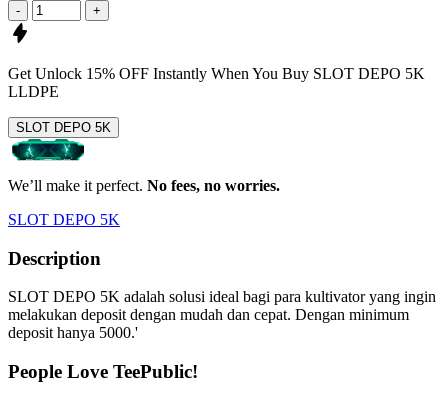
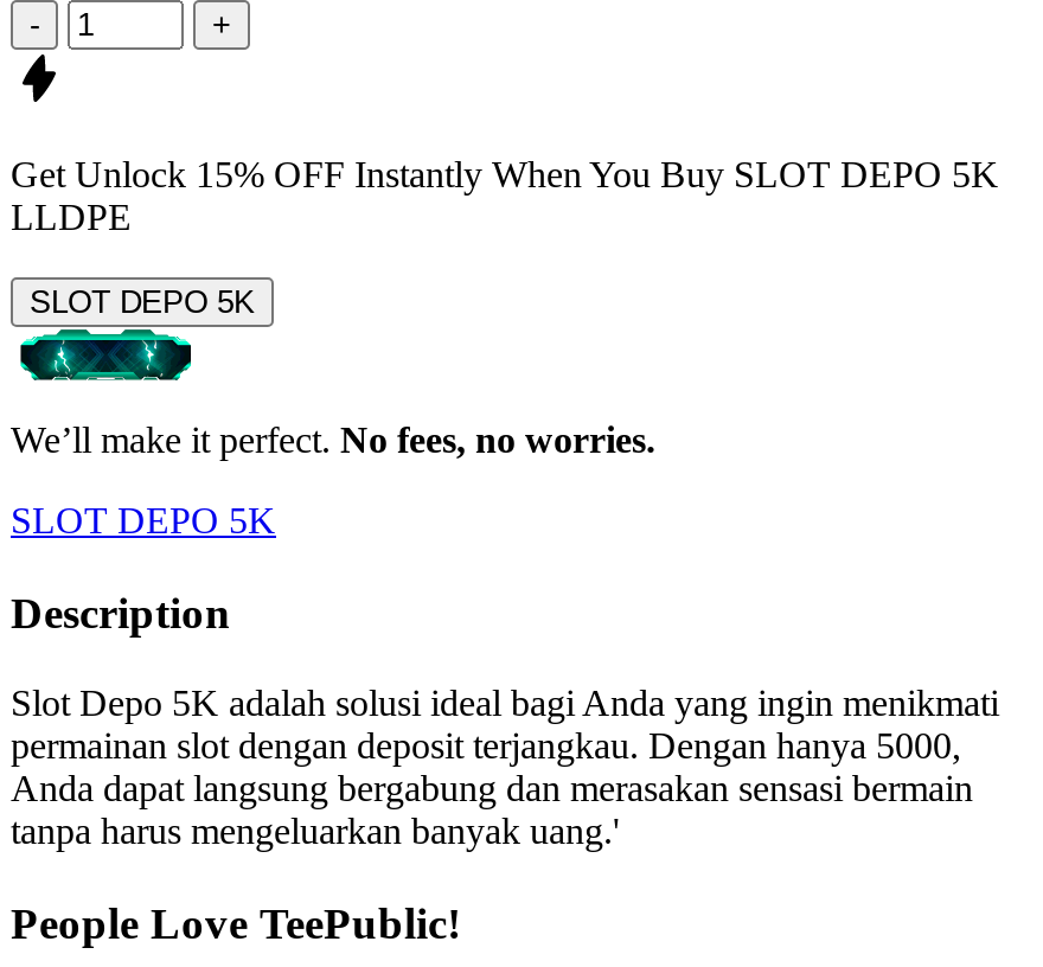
- SLOT DEPO 5K adalah solusi ideal bagi para kultivator yang ingin
- melakukan deposit dengan mudah dan cepat. Dengan minimum
- deposit hanya 5000.'
+ Slot Depo 5K adalah solusi ideal bagi Anda yang ingin menikmati
+ permainan slot dengan deposit terjangkau. Dengan hanya 5000,
+ Anda dapat langsung bergabung dan merasakan sensasi bermain
+ tanpa harus mengeluarkan banyak uang.'
